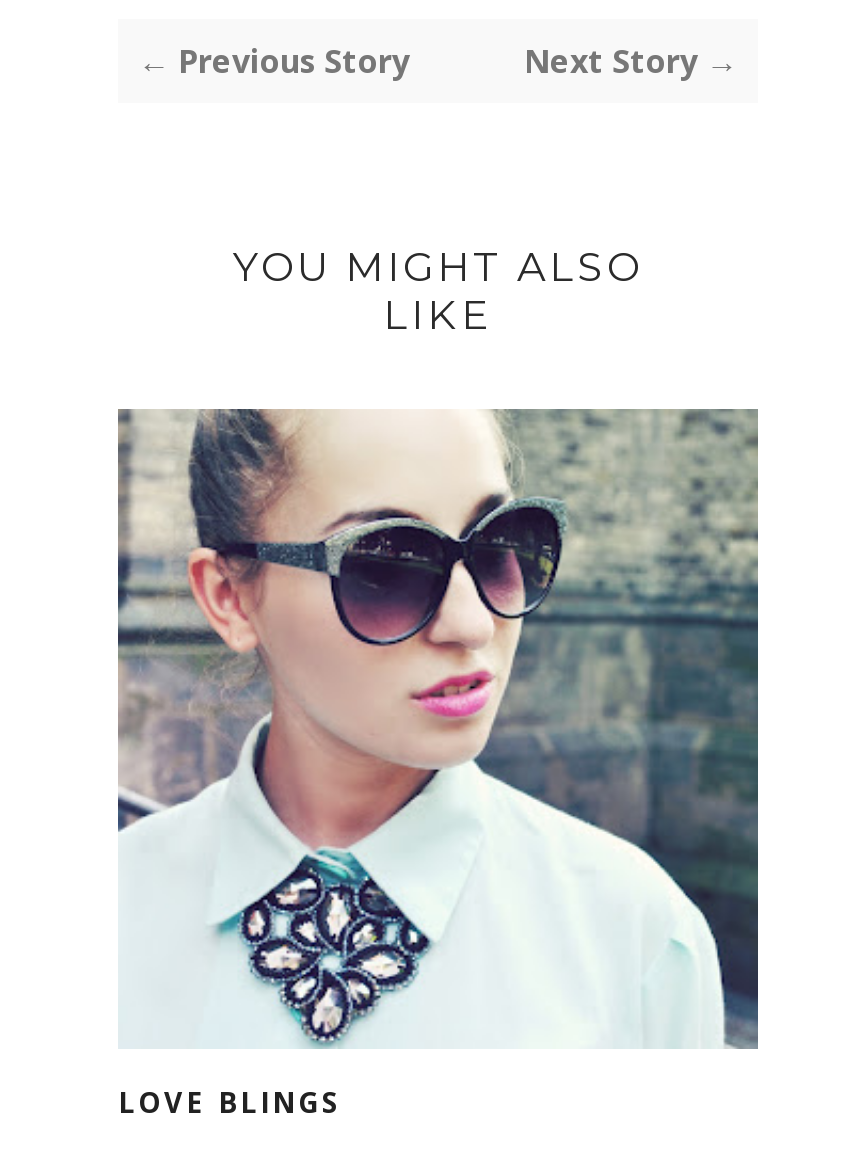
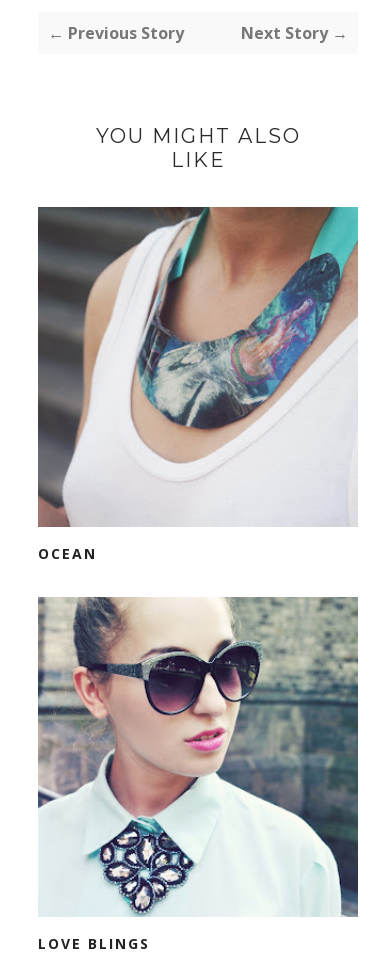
+ [image]
+ OCEAN
